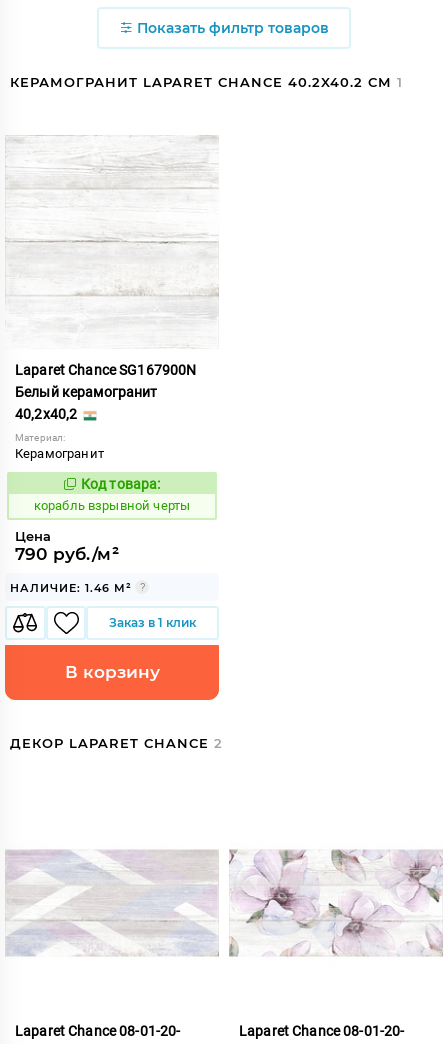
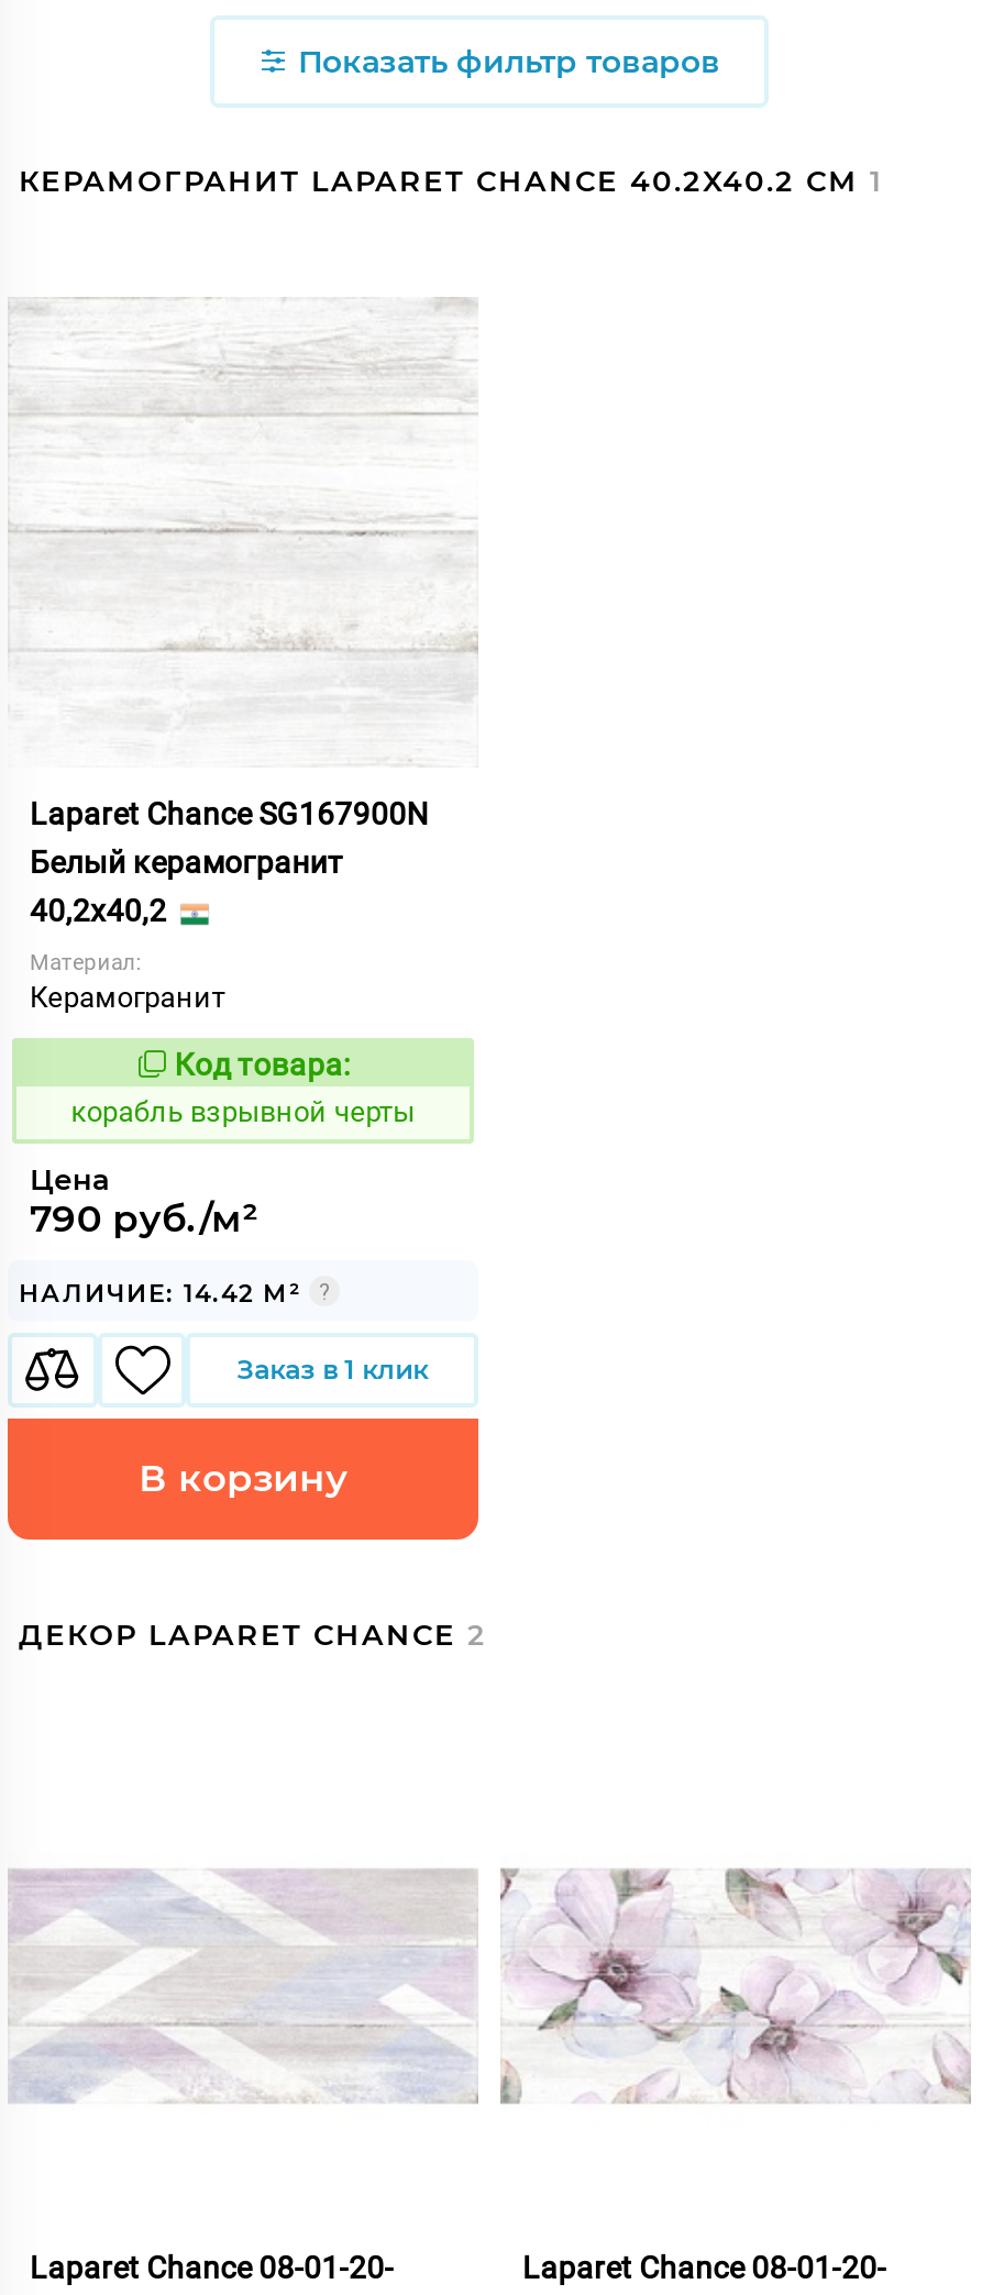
- НАЛИЧИЕ: 1.46 М²
+ НАЛИЧИЕ: 14.42 М²
